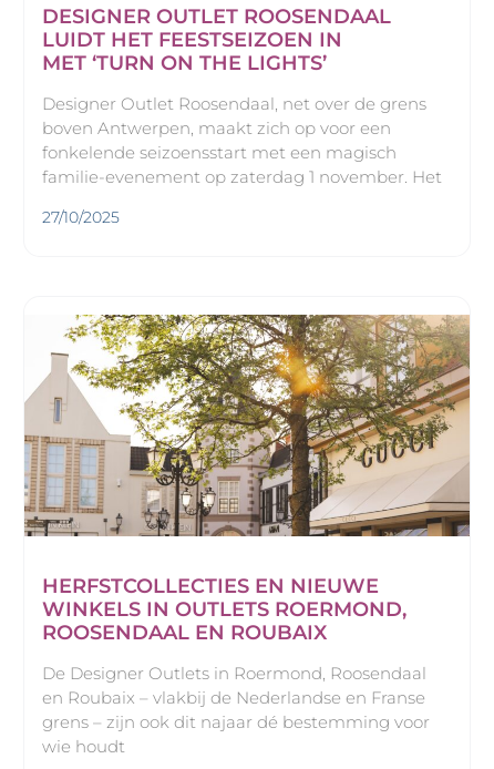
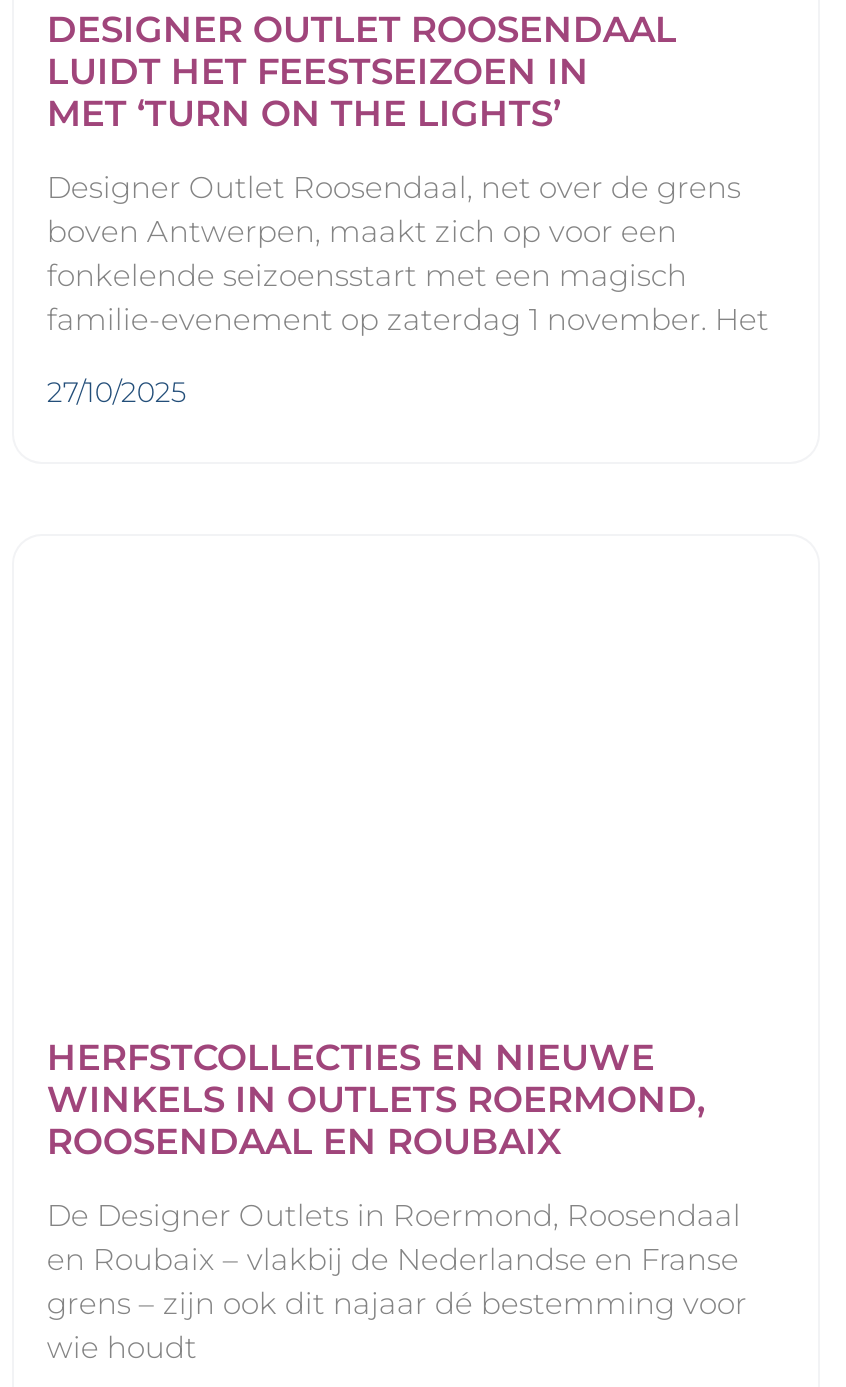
- [image]
